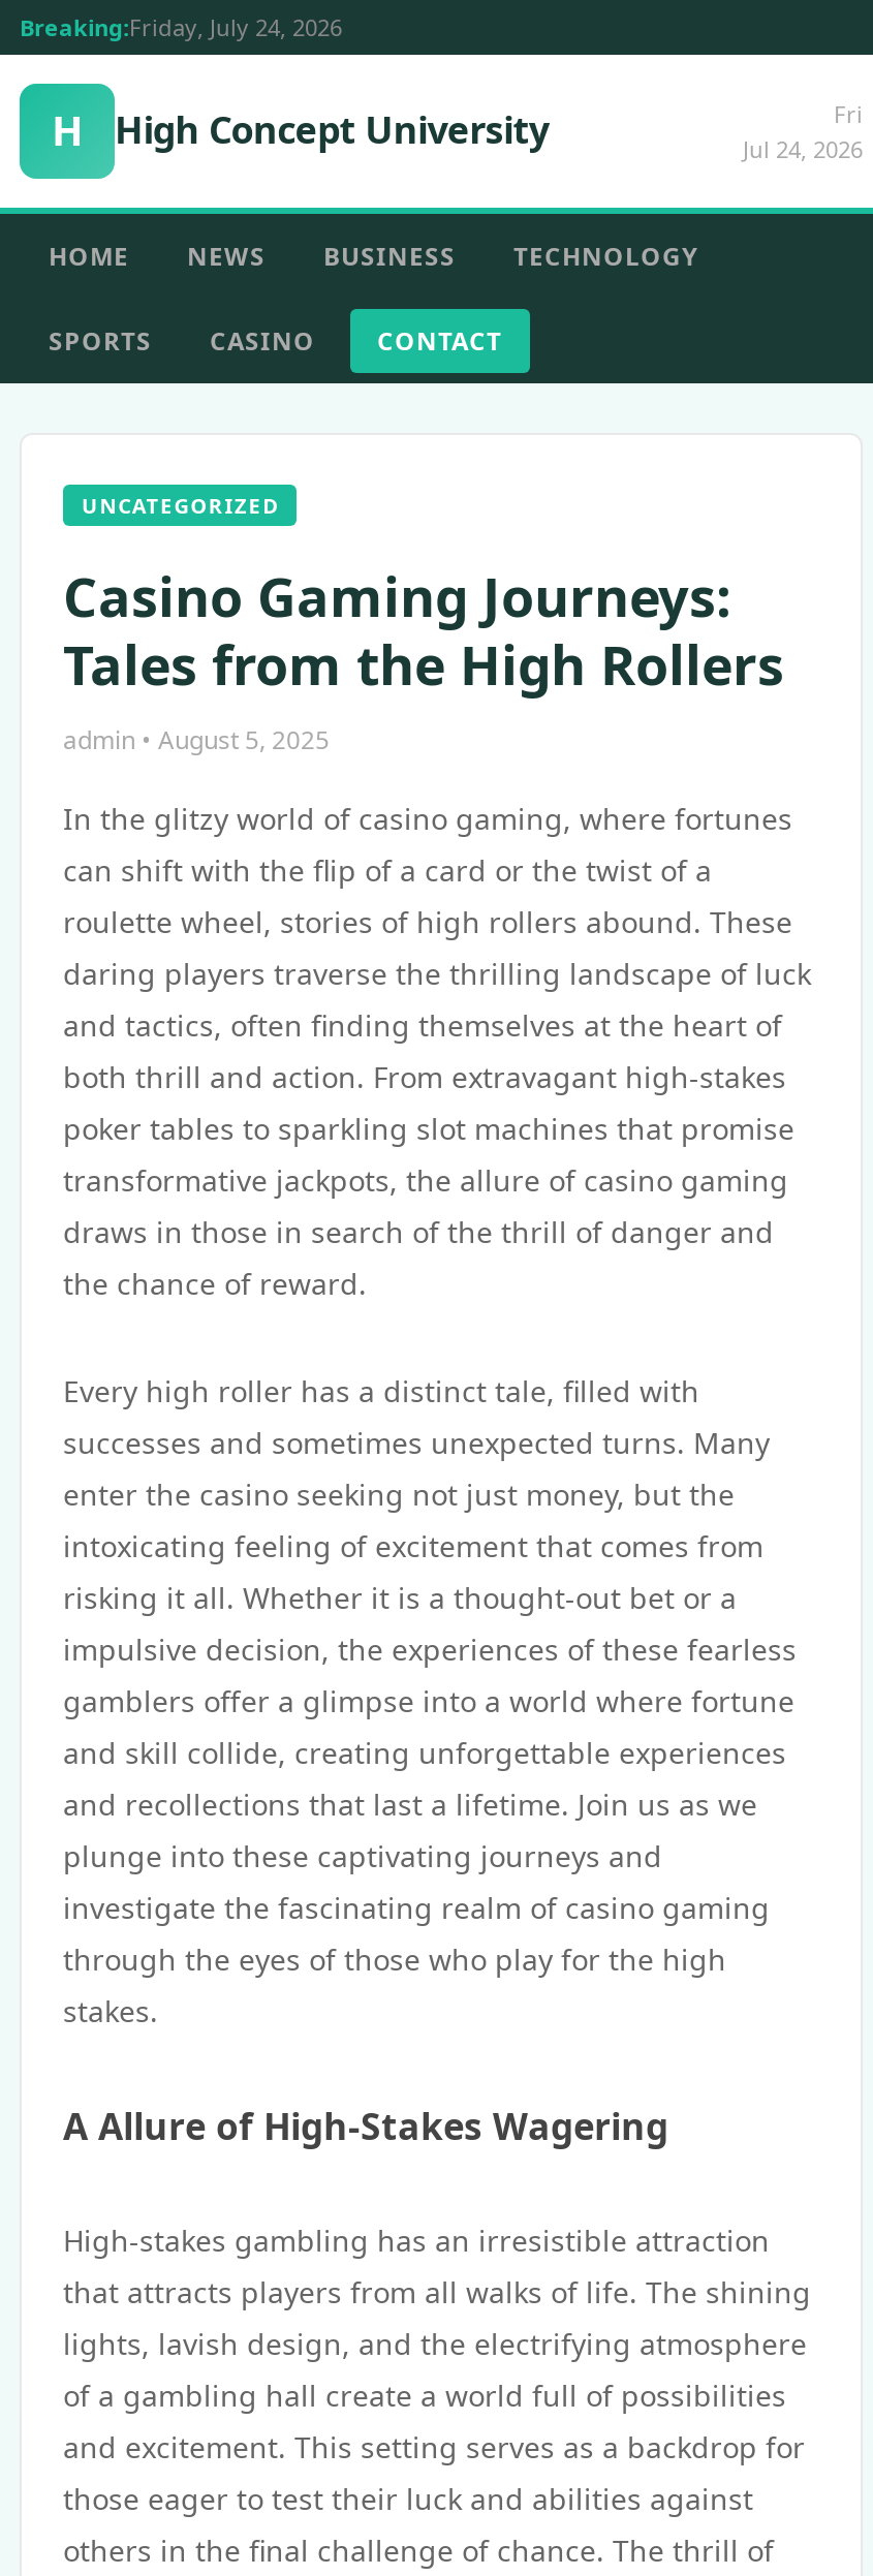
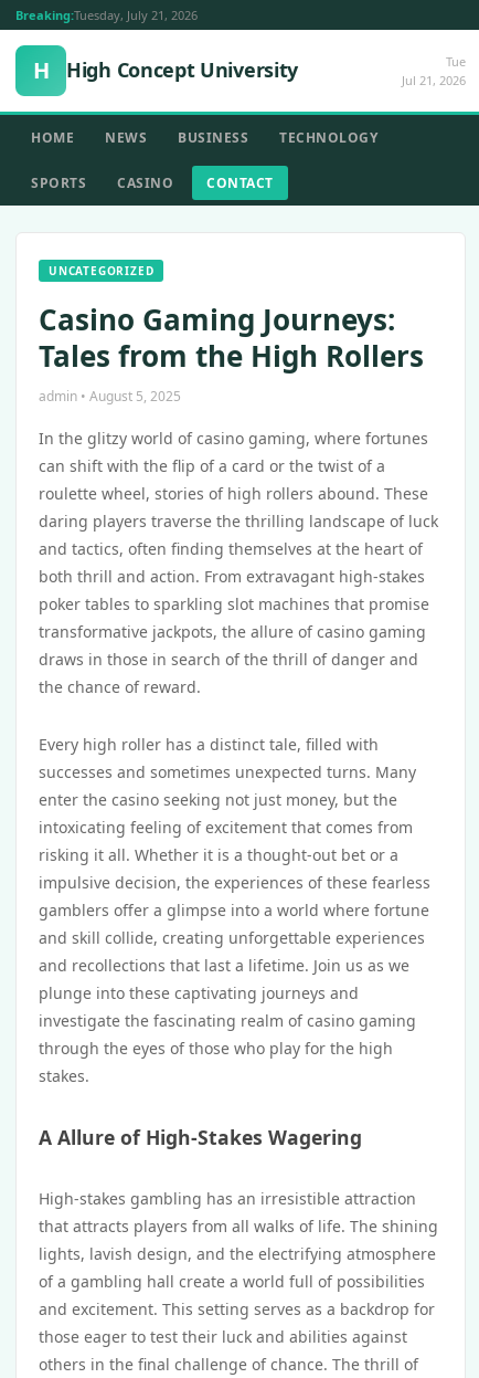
- Breaking:Friday, July 24, 2026
+ Breaking:Tuesday, July 21, 2026

- Fri
- Jul 24, 2026
+ Tue
+ Jul 21, 2026
